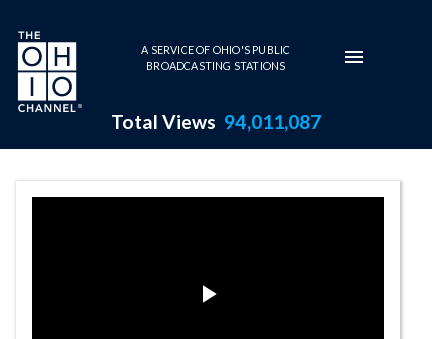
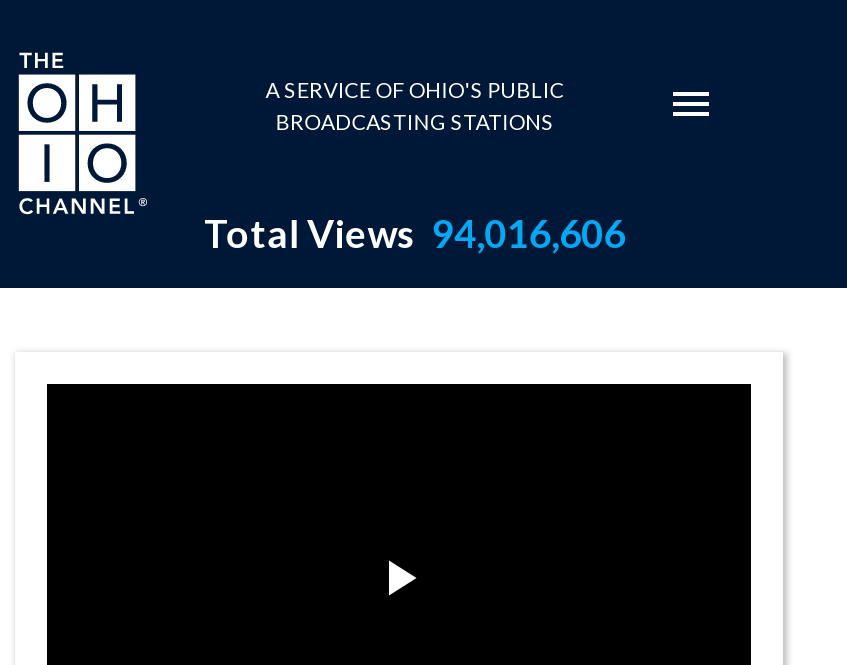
- Total Views 94,011,087
+ Total Views 94,016,606
